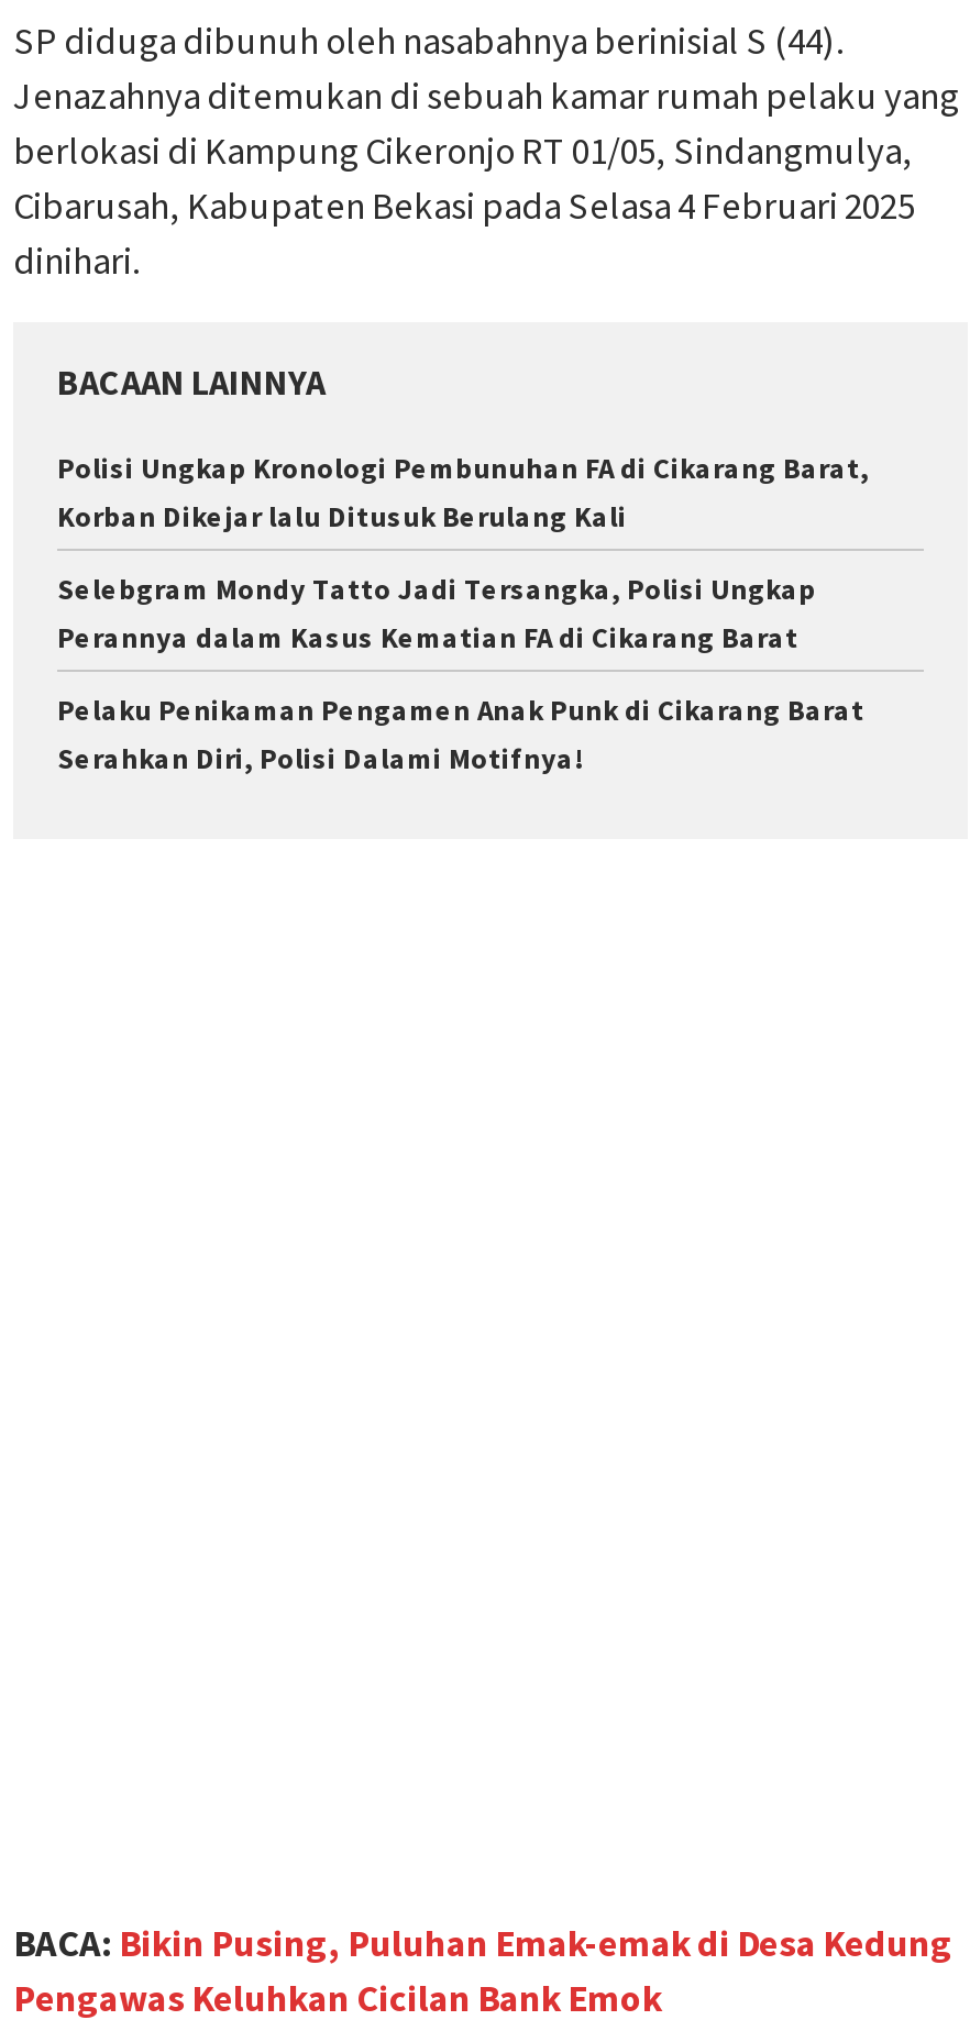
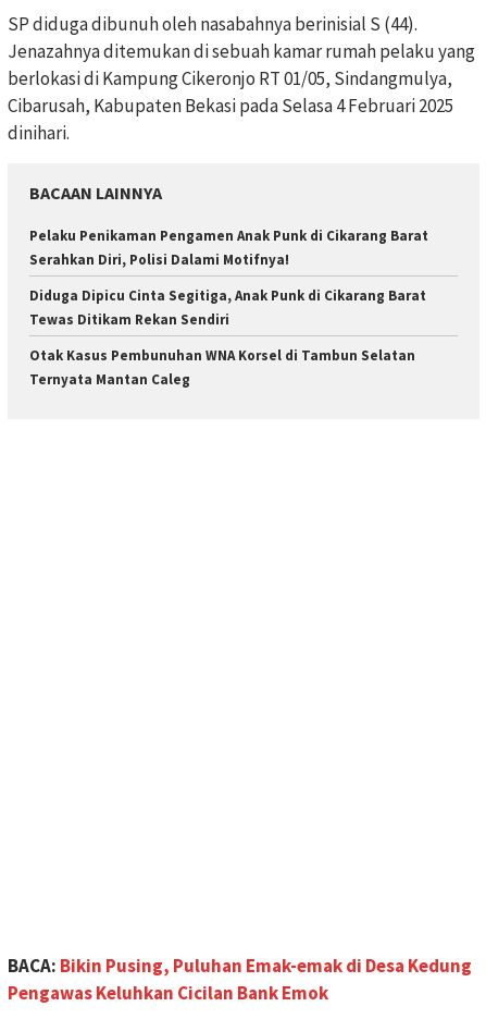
- Polisi Ungkap Kronologi Pembunuhan FA di Cikarang Barat,
- Korban Dikejar lalu Ditusuk Berulang Kali
- Selebgram Mondy Tatto Jadi Tersangka, Polisi Ungkap
- Perannya dalam Kasus Kematian FA di Cikarang Barat

moved up: Pelaku Penikaman Pengamen Anak Punk di Cikarang Barat | Serahkan Diri, Polisi Dalami Motifnya!

+ Diduga Dipicu Cinta Segitiga, Anak Punk di Cikarang Barat
+ Tewas Ditikam Rekan Sendiri
+ Otak Kasus Pembunuhan WNA Korsel di Tambun Selatan
+ Ternyata Mantan Caleg
